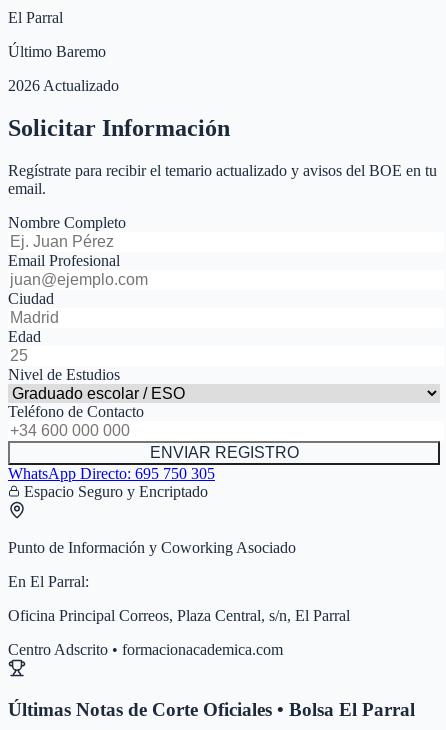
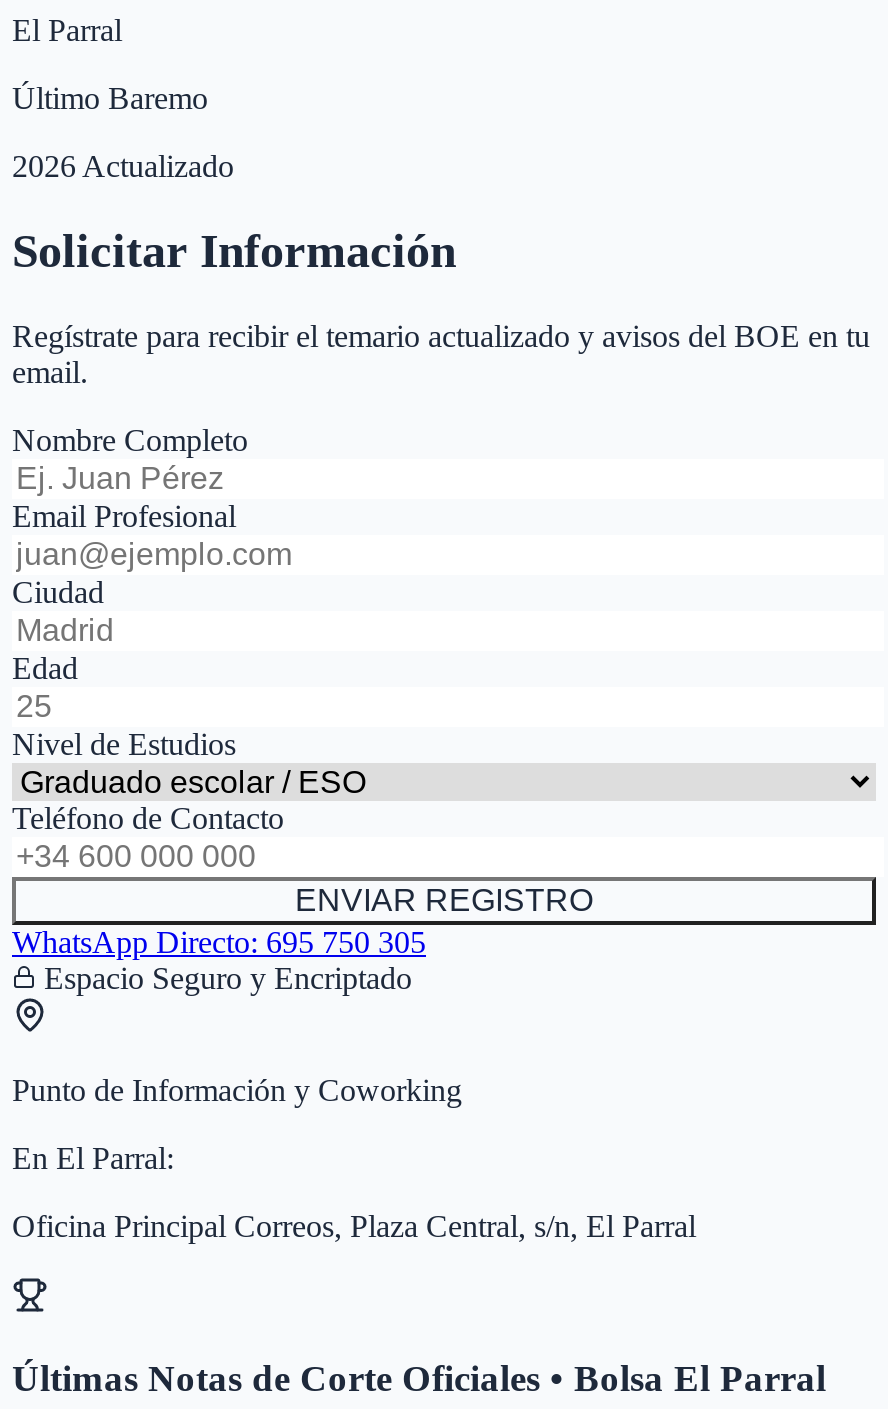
- Punto de Información y Coworking Asociado
+ Punto de Información y Coworking

- Centro Adscrito • formacionacademica.com
